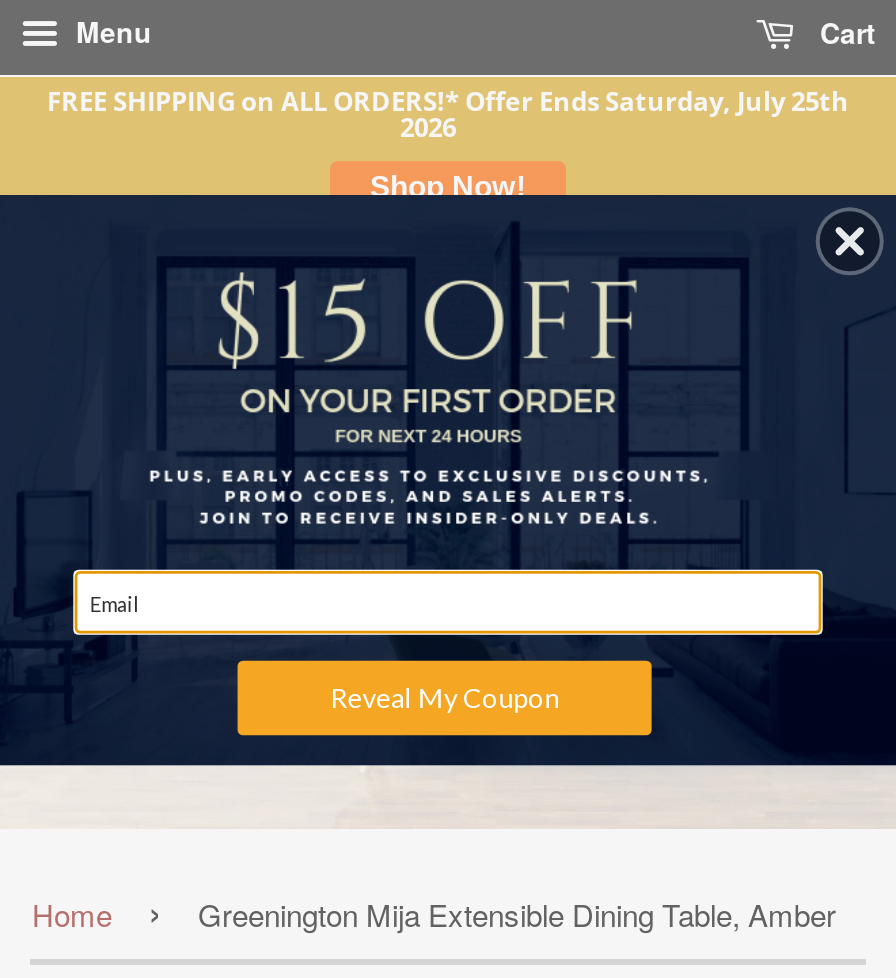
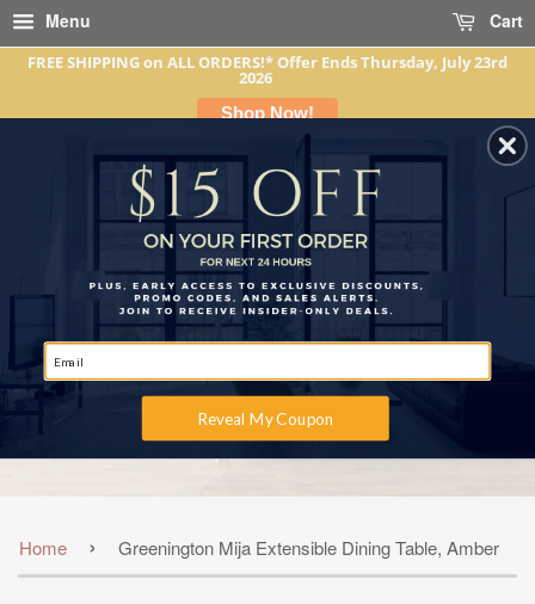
- FREE SHIPPING on ALL ORDERS!* Offer Ends Saturday, July 25th
+ FREE SHIPPING on ALL ORDERS!* Offer Ends Thursday, July 23rd
